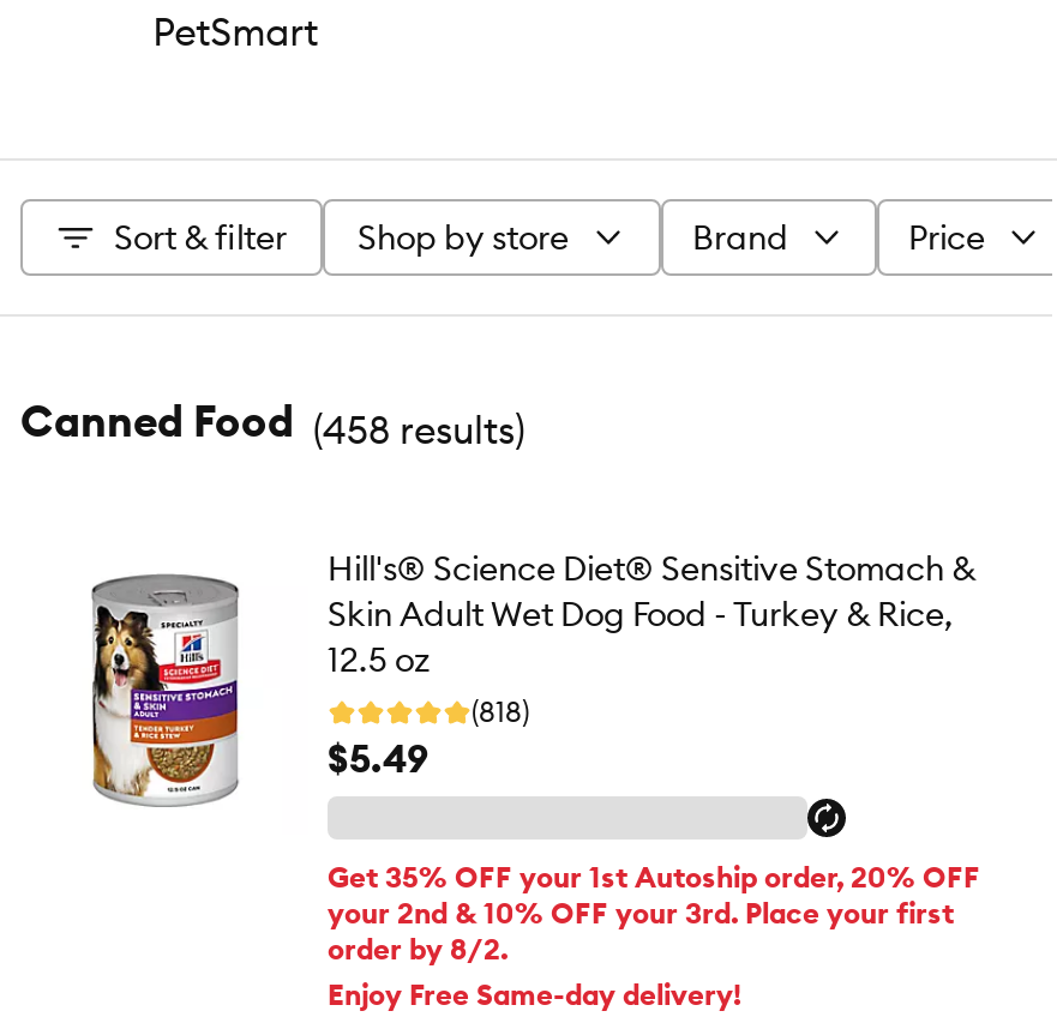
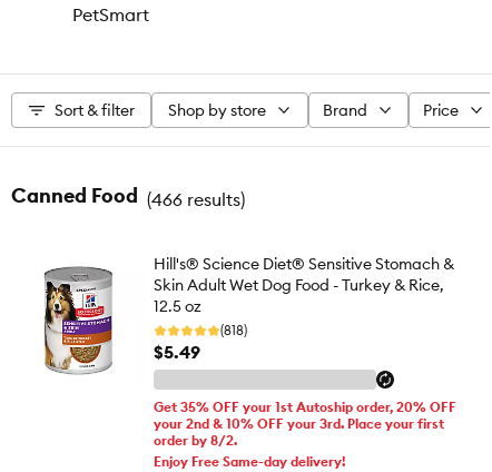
- Canned Food (458 results)
+ Canned Food (466 results)
